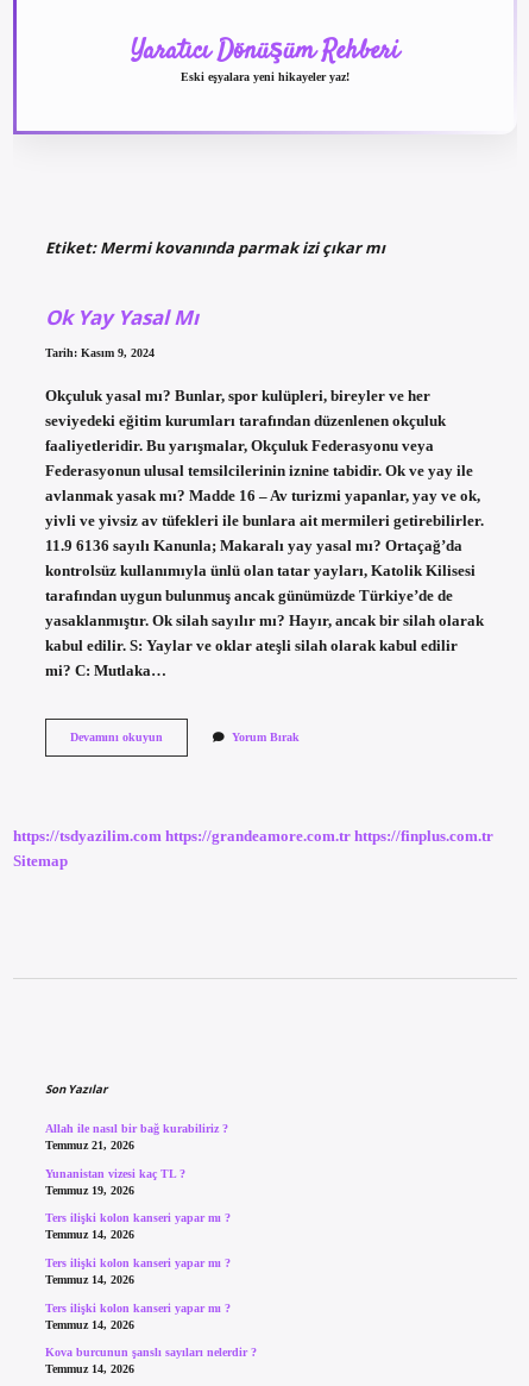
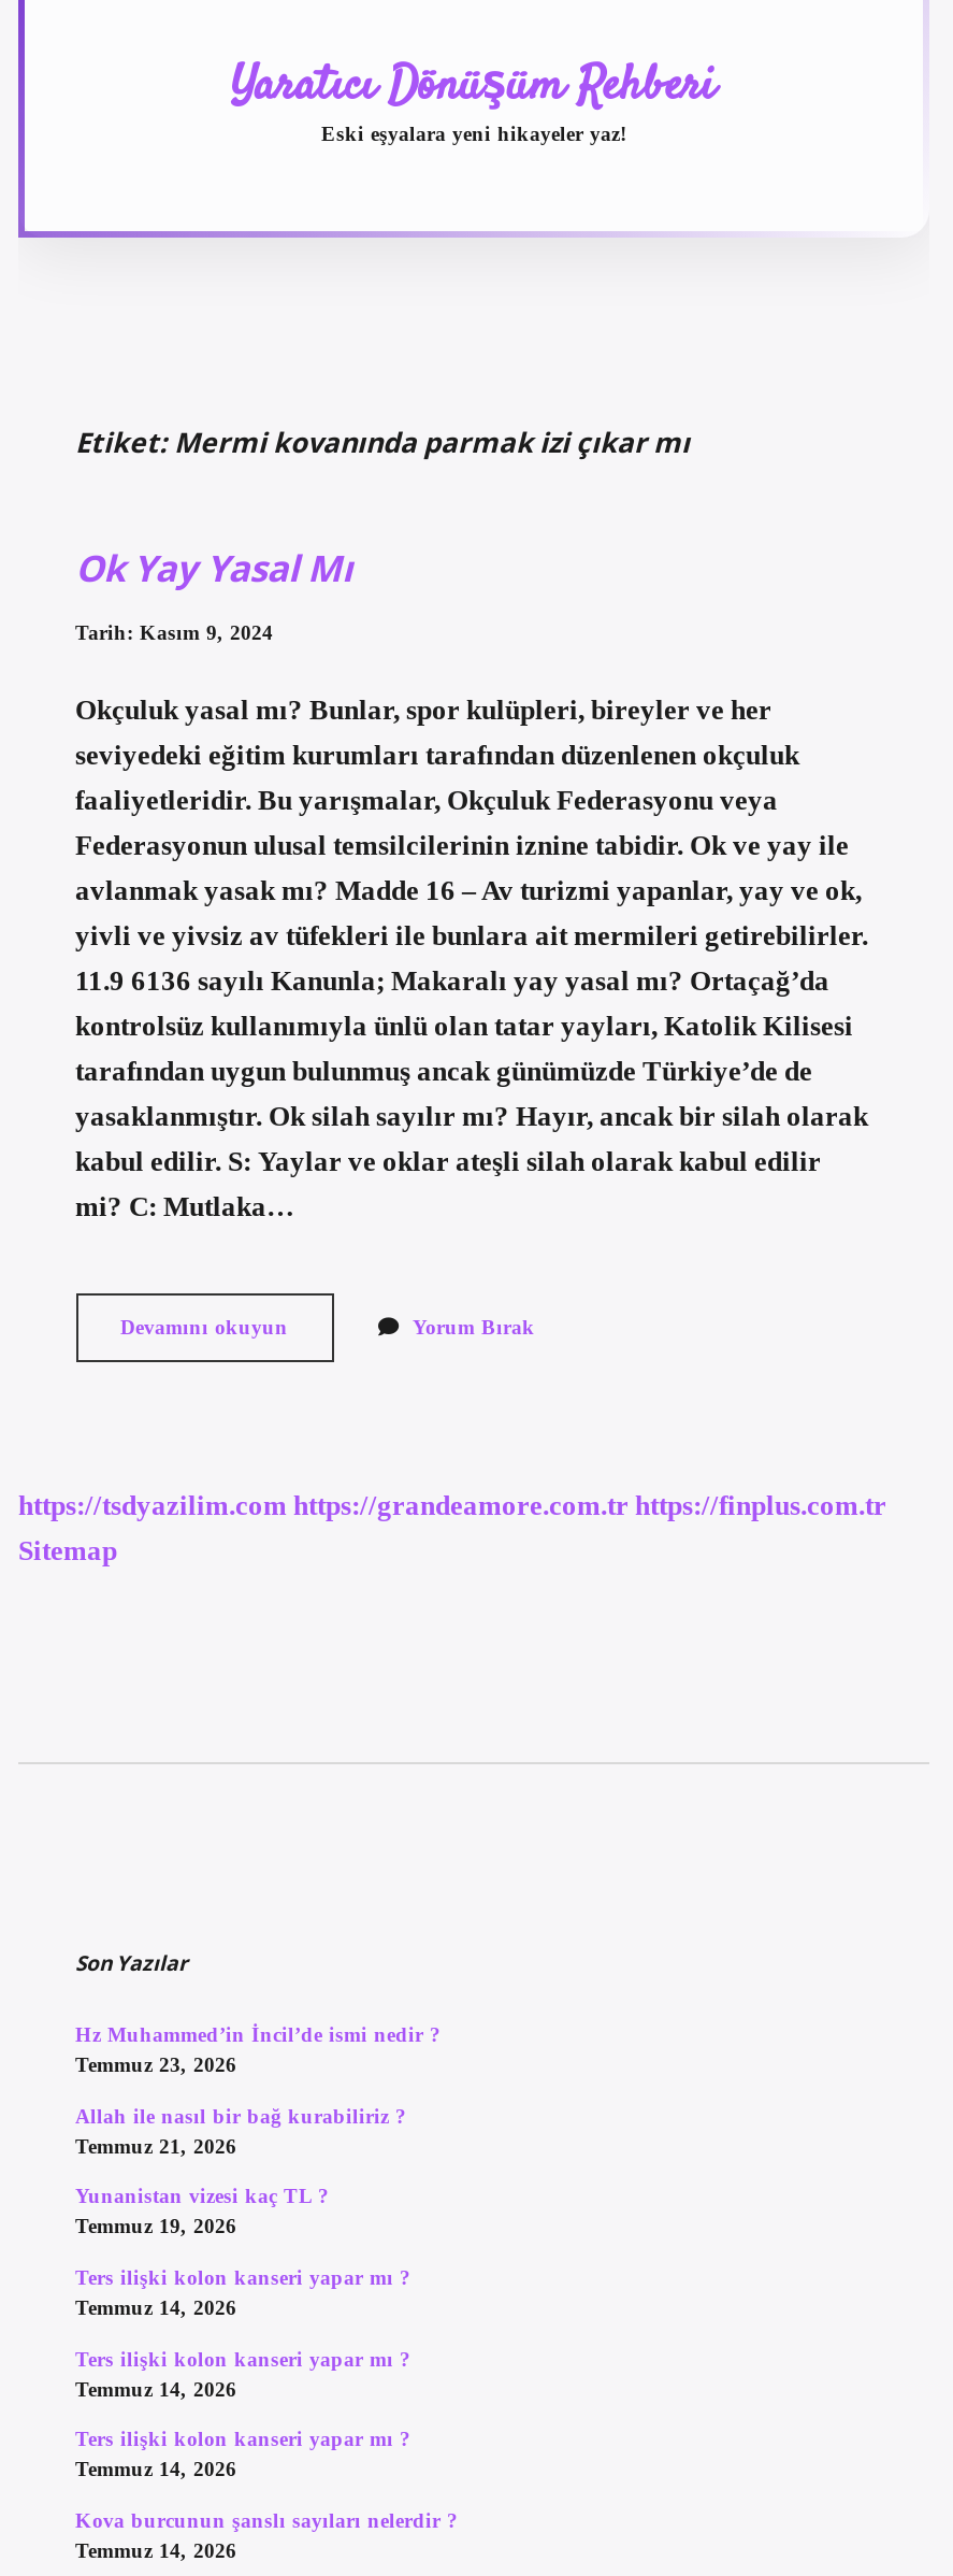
+ Hz Muhammed’in İncil’de ismi nedir ?
+ Temmuz 23, 2026
